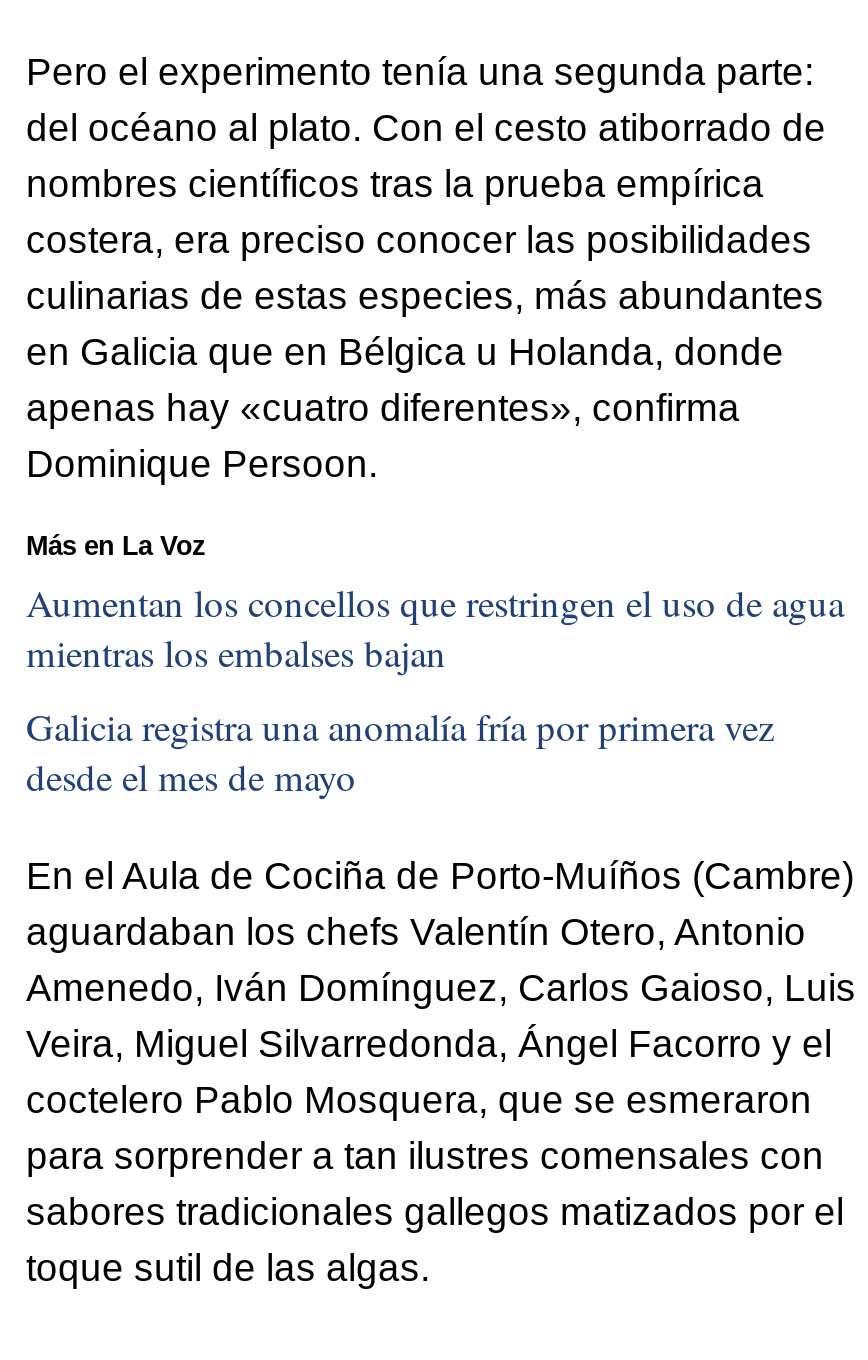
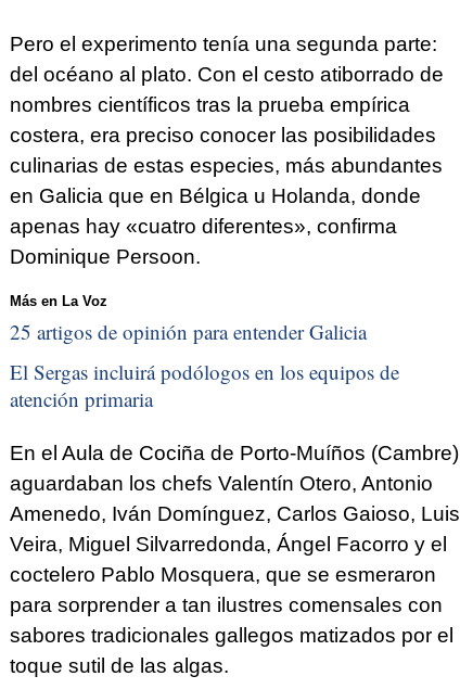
- Aumentan los concellos que restringen el uso de agua
- mientras los embalses bajan
+ 25 artigos de opinión para entender Galicia

- Galicia registra una anomalía fría por primera vez
- desde el mes de mayo
+ El Sergas incluirá podólogos en los equipos de
+ atención primaria
